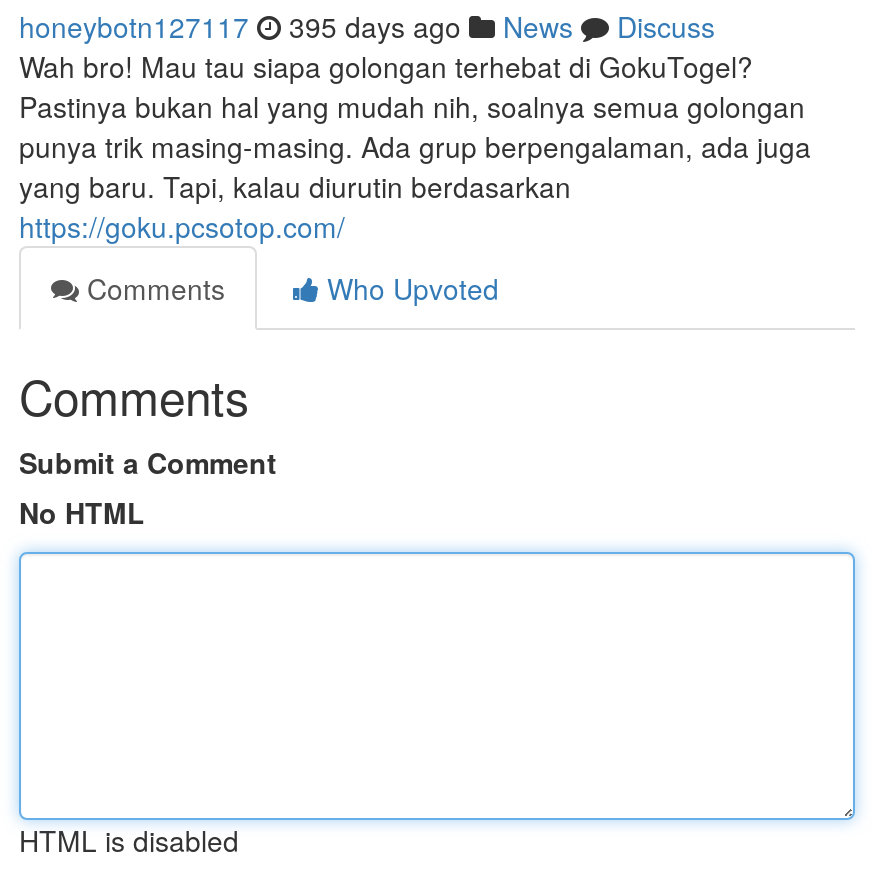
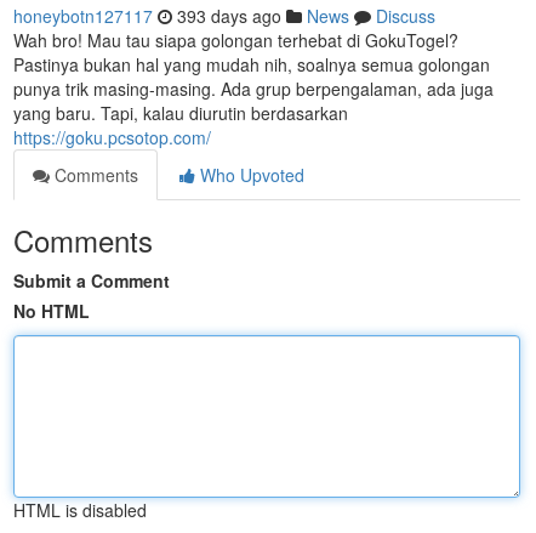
- honeybotn127117 395 days ago News Discuss
+ honeybotn127117 393 days ago News Discuss
